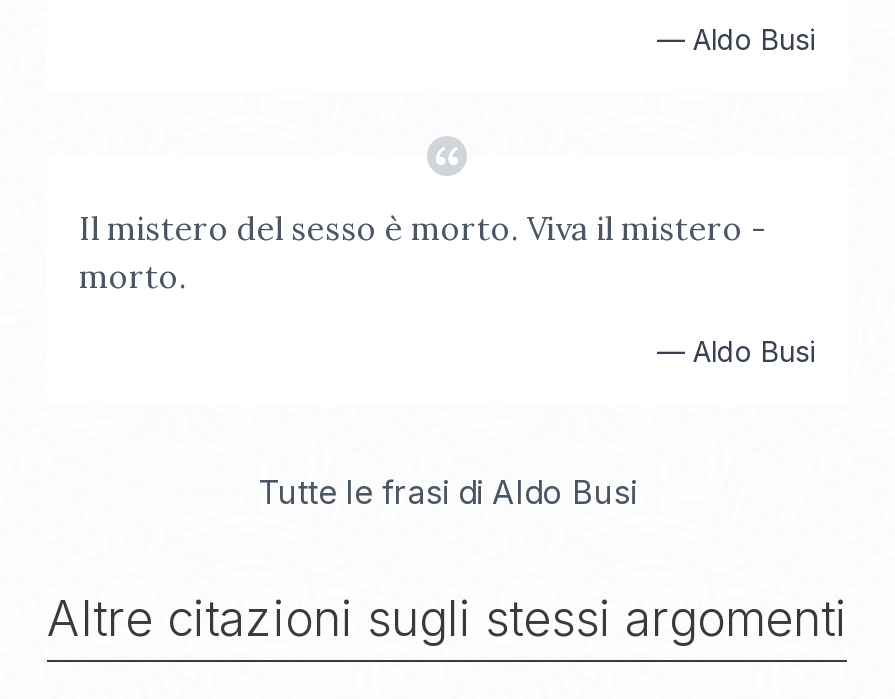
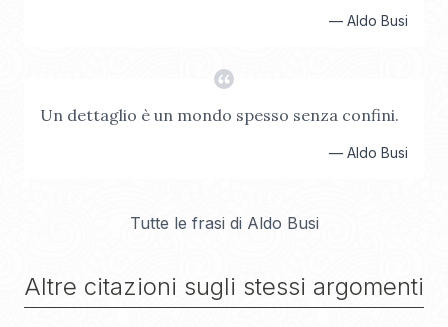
- Il mistero del sesso è morto. Viva il mistero -
- morto.
+ Un dettaglio è un mondo spesso senza confini.
